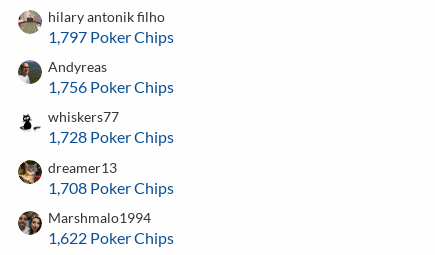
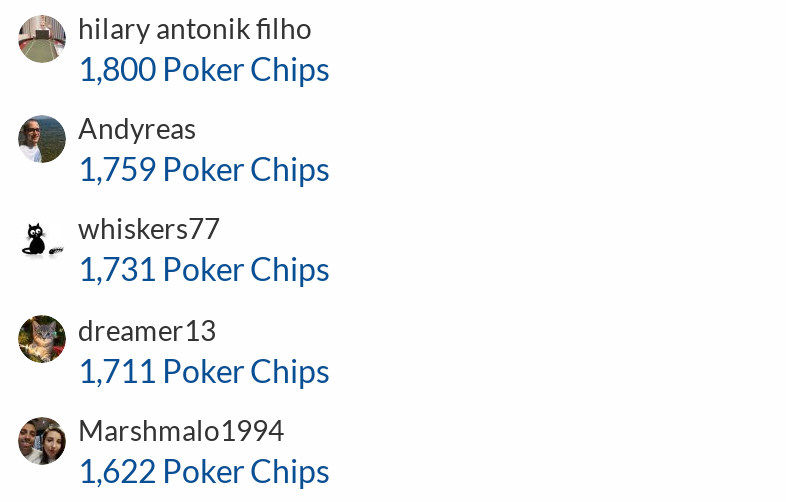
- 1,797 Poker Chips
+ 1,800 Poker Chips

- 1,756 Poker Chips
+ 1,759 Poker Chips

- 1,728 Poker Chips
+ 1,731 Poker Chips

- 1,708 Poker Chips
+ 1,711 Poker Chips
